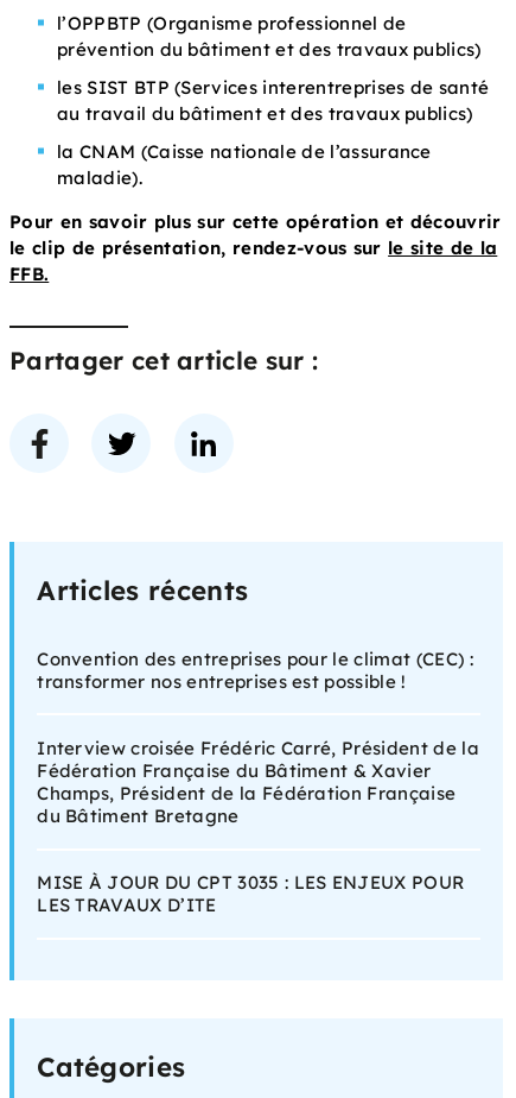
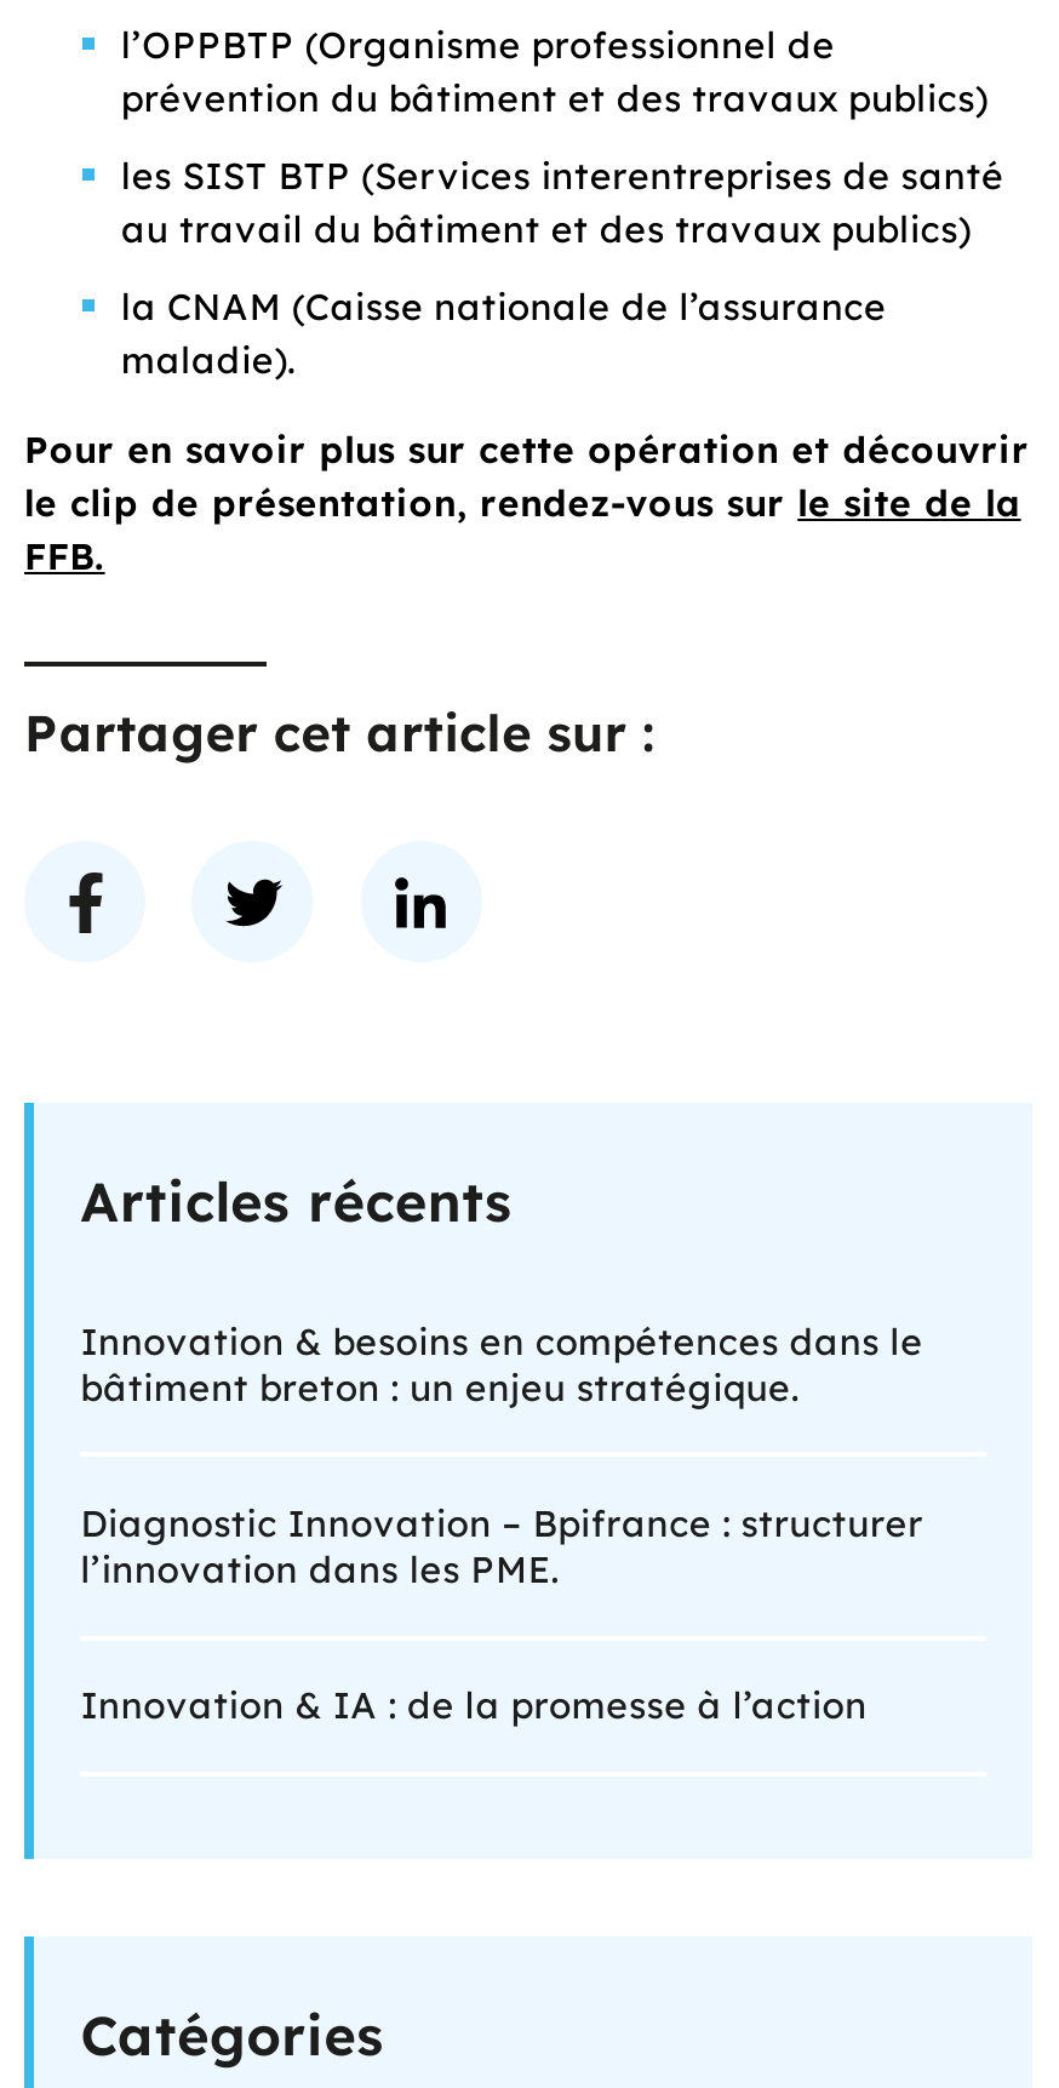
- Convention des entreprises pour le climat (CEC) :
- transformer nos entreprises est possible !
+ Innovation & besoins en compétences dans le
+ bâtiment breton : un enjeu stratégique.

- Interview croisée Frédéric Carré, Président de la
- Fédération Française du Bâtiment & Xavier
- Champs, Président de la Fédération Française
- du Bâtiment Bretagne
+ Diagnostic Innovation – Bpifrance : structurer
+ l’innovation dans les PME.

- MISE À JOUR DU CPT 3035 : LES ENJEUX POUR
- LES TRAVAUX D’ITE
+ Innovation & IA : de la promesse à l’action
